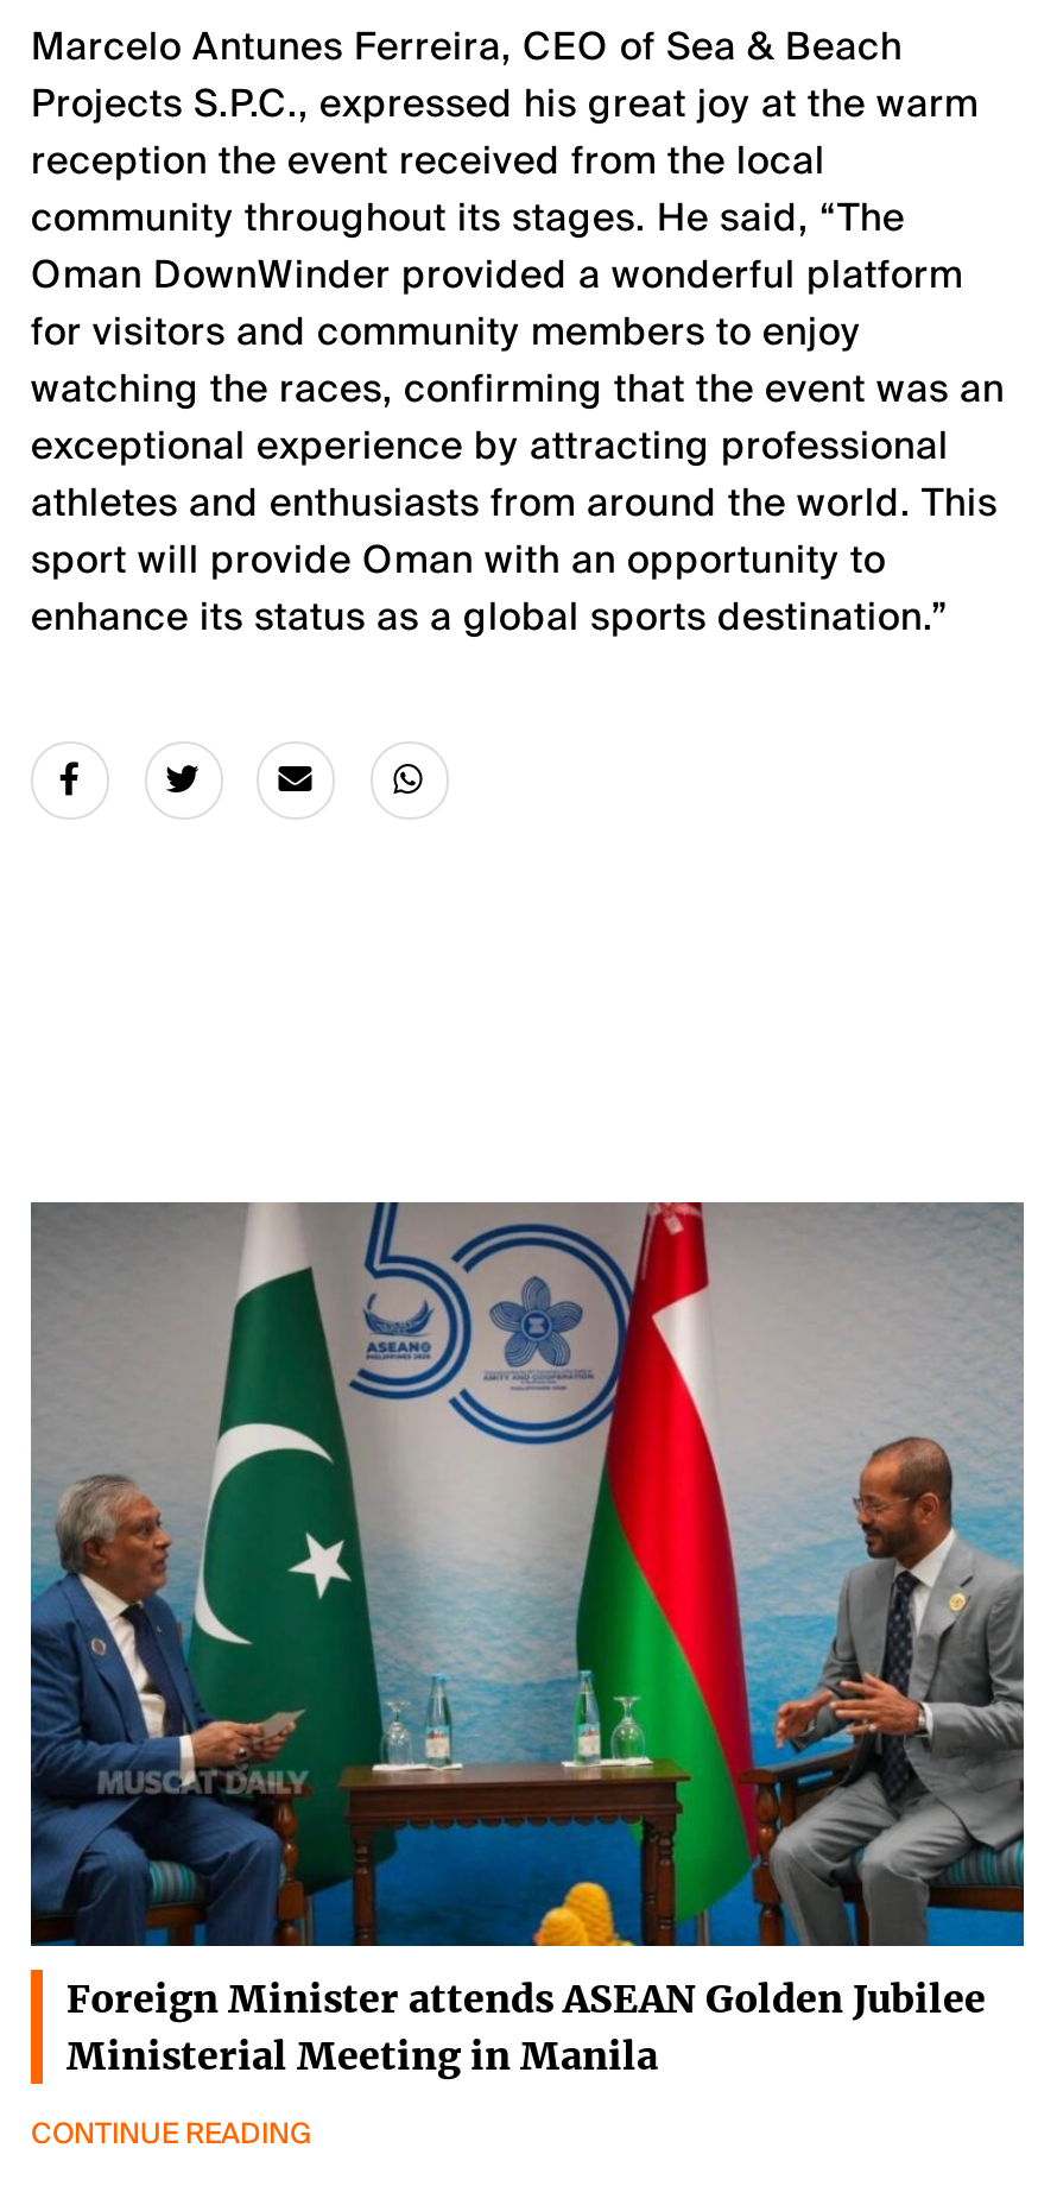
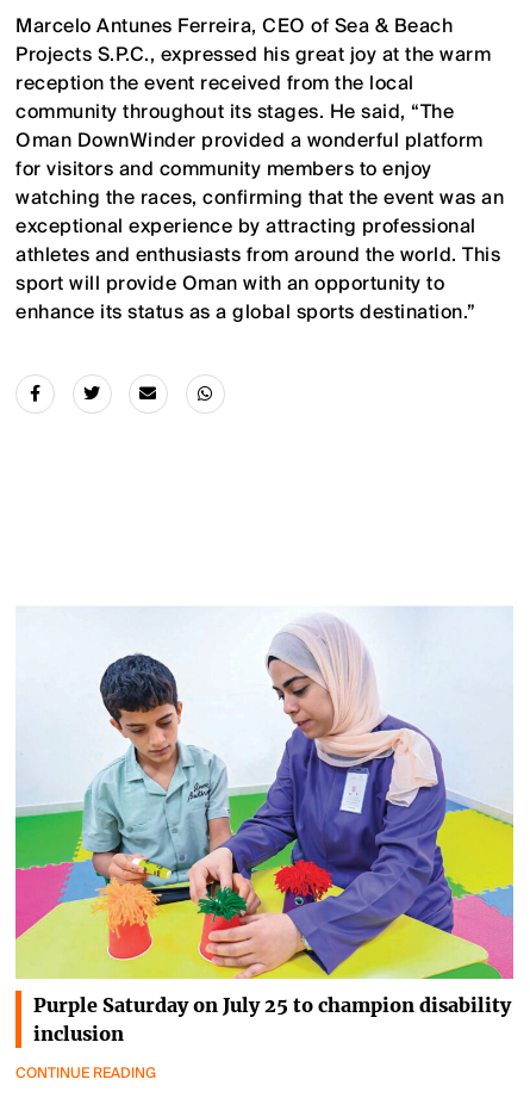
- [image]
- Foreign Minister attends ASEAN Golden Jubilee
- Ministerial Meeting in Manila
+ [image]
+ Purple Saturday on July 25 to champion disability
+ inclusion
